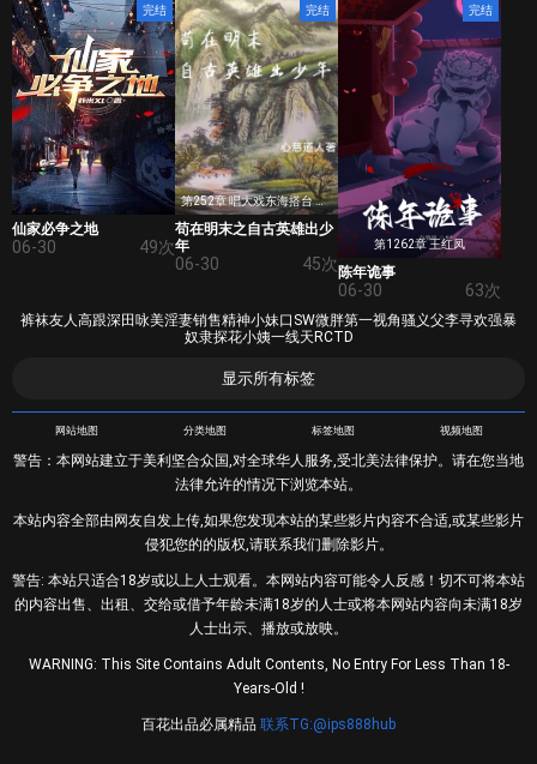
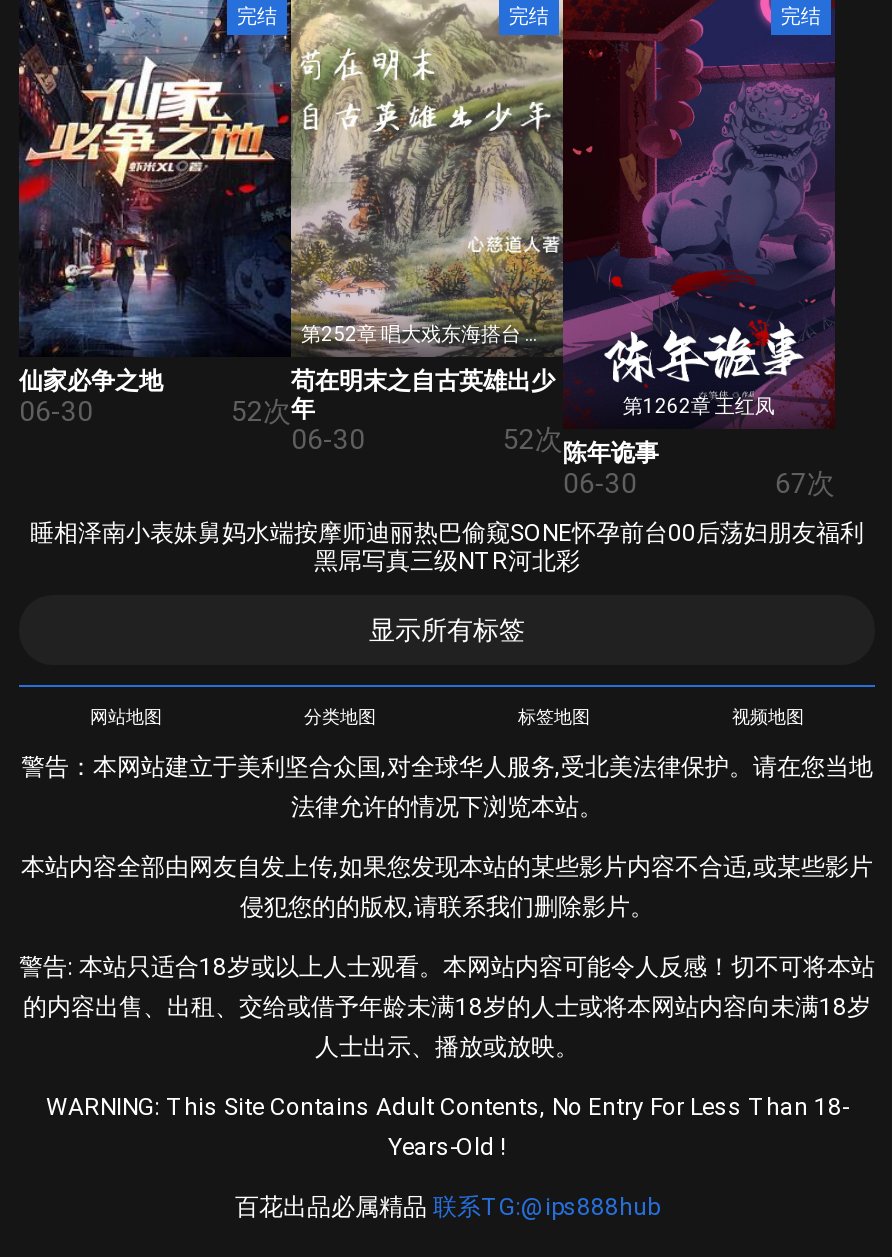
- 49次 年
+ 52次 年

- 45次 陈年诡事
+ 52次 陈年诡事

- 63次
+ 67次

- 裤袜友人高跟深田咏美淫妻销售精神小妹口SW微胖第一视角骚义父李寻欢强暴
- 奴隶探花小姨一线天RCTD
+ 睡相泽南小表妹舅妈水端按摩师迪丽热巴偷窥SONE怀孕前台00后荡妇朋友福利
+ 黑屌写真三级NTR河北彩
